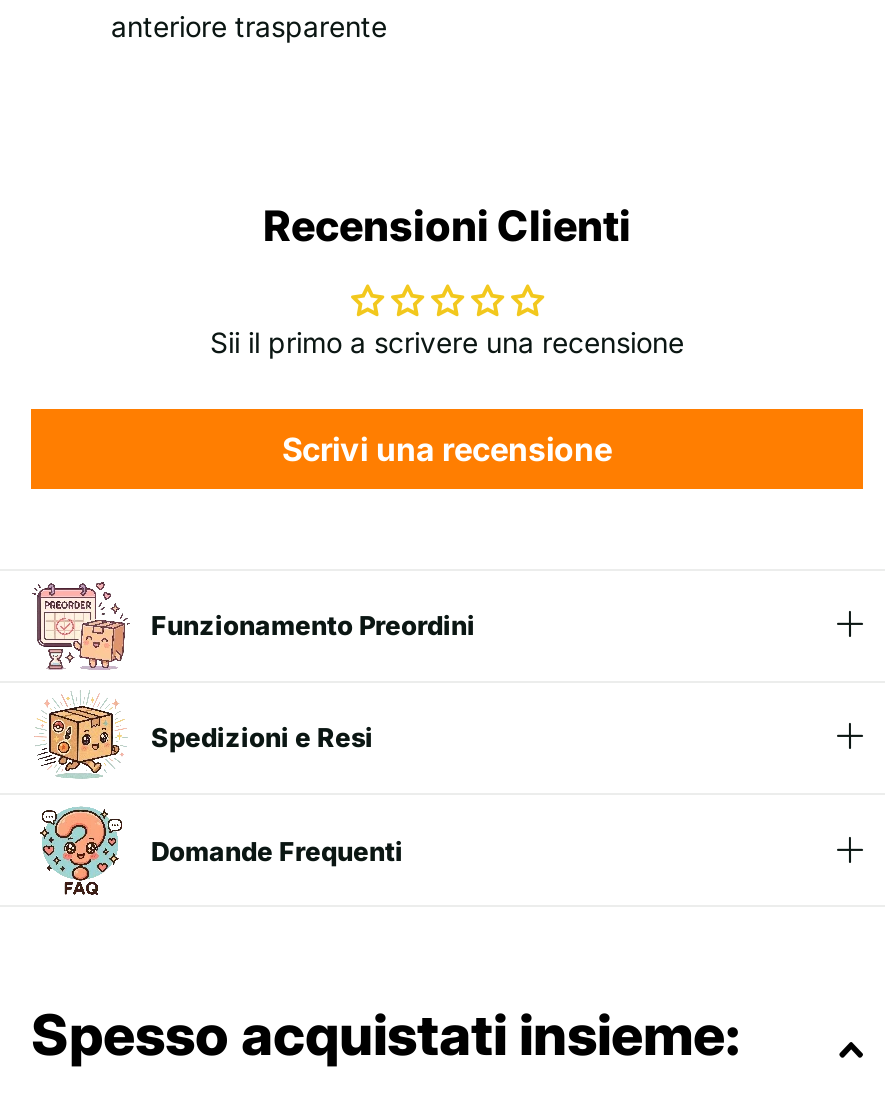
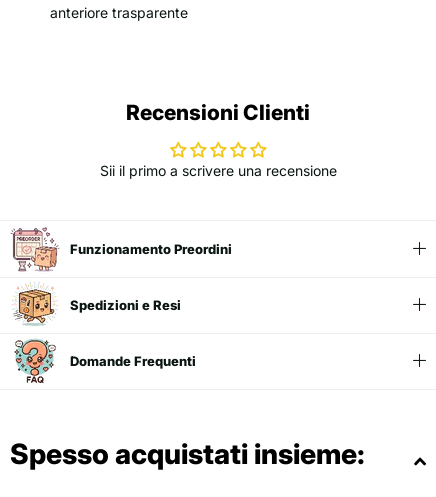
- Scrivi una recensione
